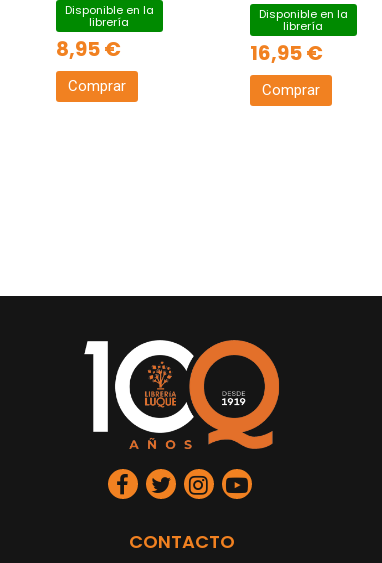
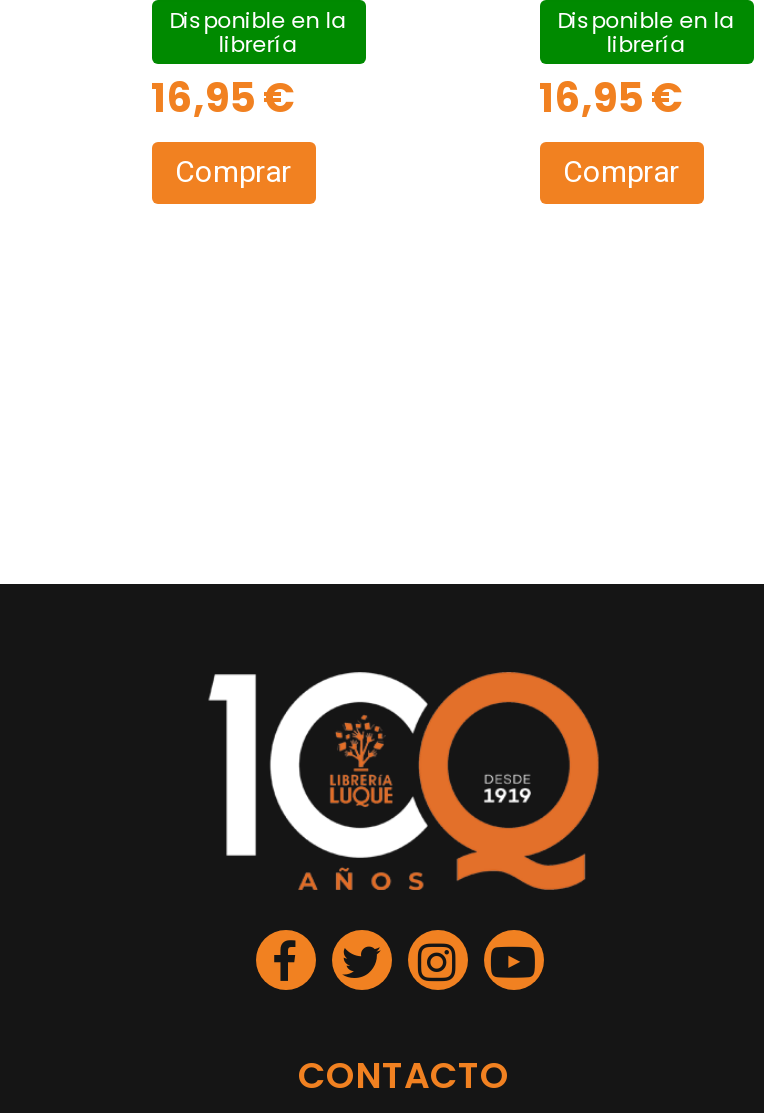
- 8,95 €
+ 16,95 €
